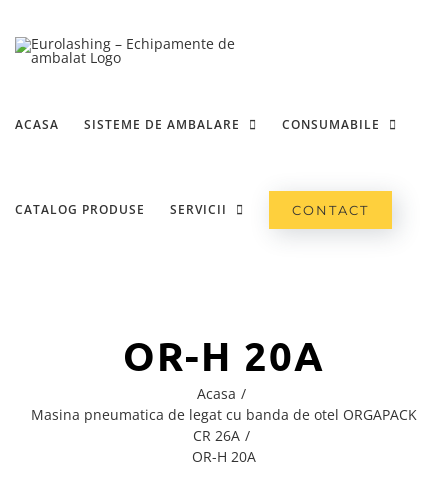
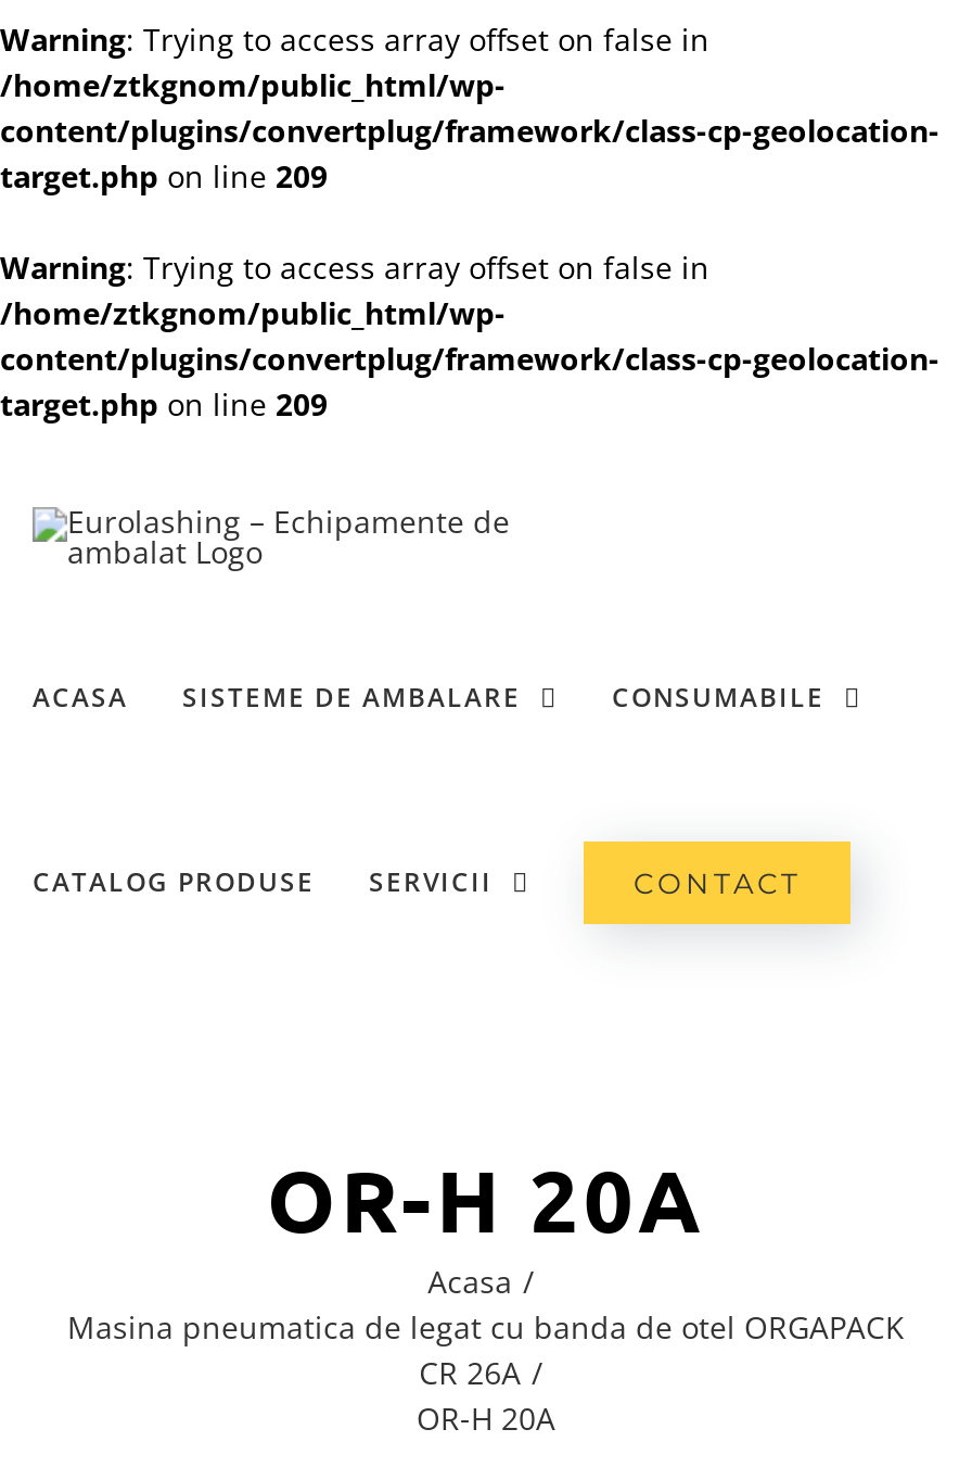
+ Warning: Trying to access array offset on false in
+ /home/ztkgnom/public_html/wp-
+ content/plugins/convertplug/framework/class-cp-geolocation-
+ target.php on line 209
+ Warning: Trying to access array offset on false in
+ /home/ztkgnom/public_html/wp-
+ content/plugins/convertplug/framework/class-cp-geolocation-
+ target.php on line 209
